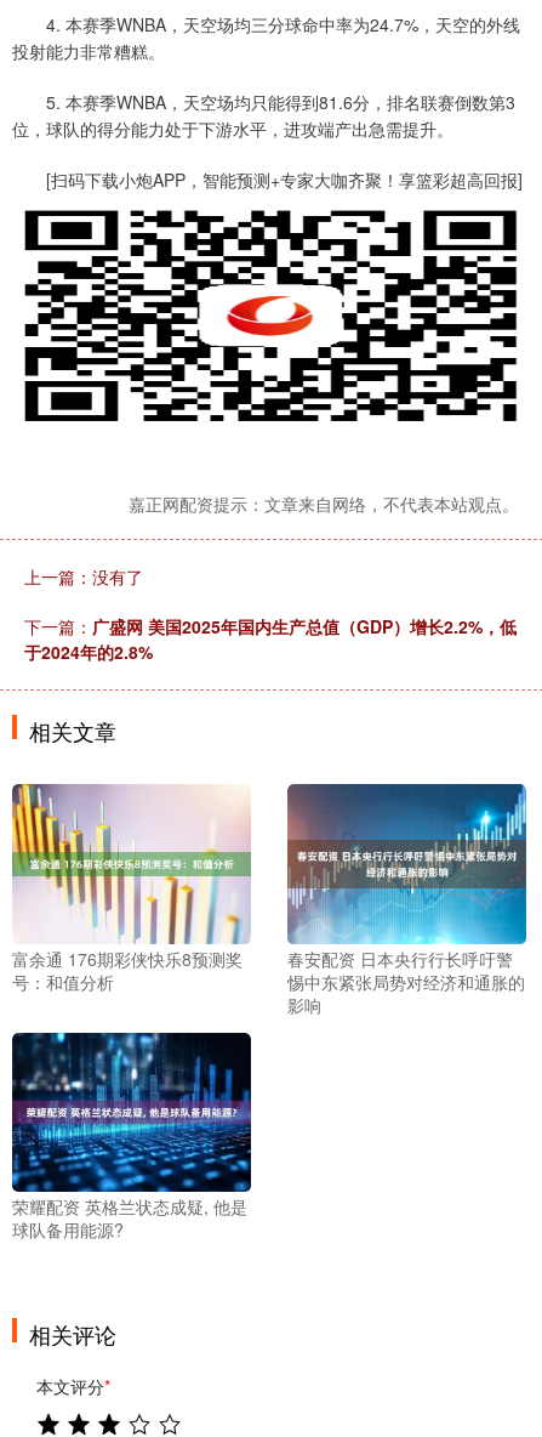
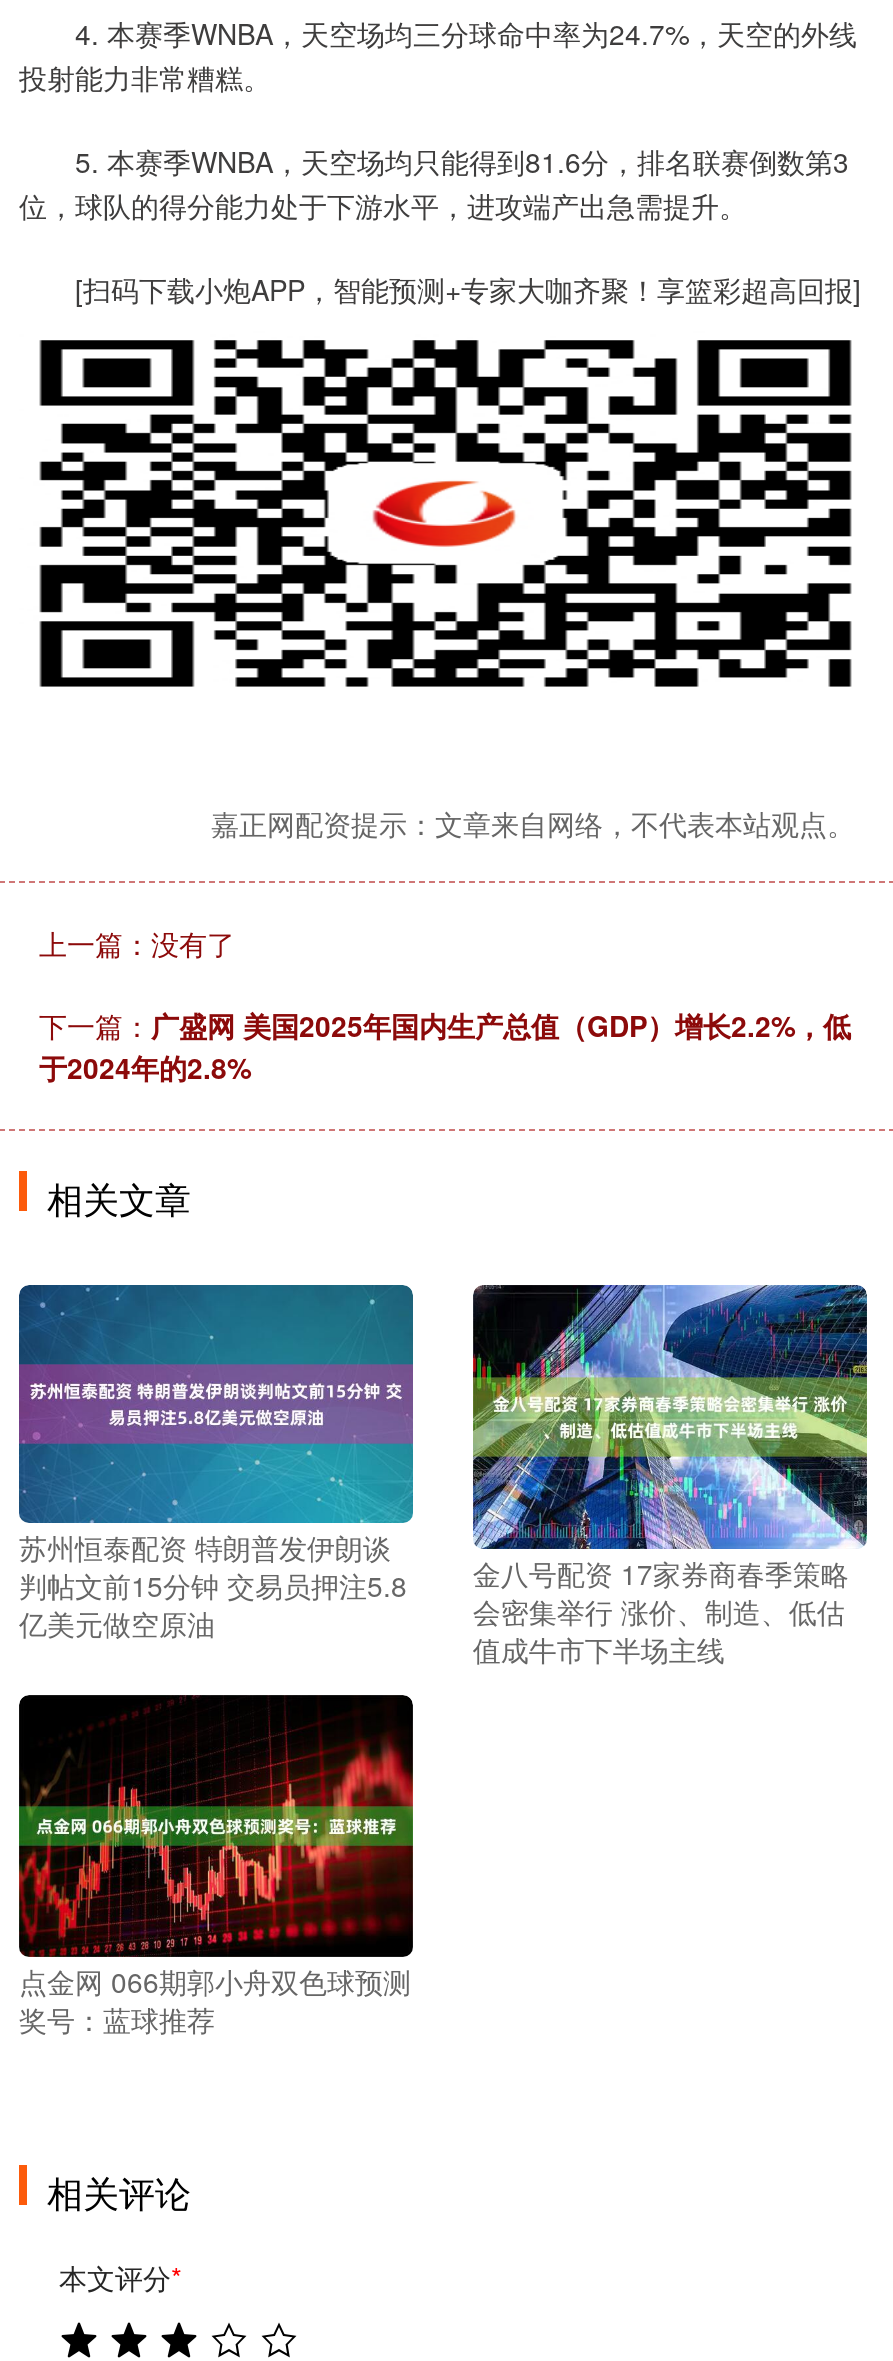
- [image]
- 富余通 176期彩侠快乐8预测奖
- 号：和值分析
+ [image]
+ 苏州恒泰配资 特朗普发伊朗谈
+ 判帖文前15分钟 交易员押注5.8
+ 亿美元做空原油

- [image]
- 春安配资 日本央行行长呼吁警
- 惕中东紧张局势对经济和通胀的
- 影响
+ [image]
+ 金八号配资 17家券商春季策略
+ 会密集举行 涨价、制造、低估
+ 值成牛市下半场主线

- [image]
- 荣耀配资 英格兰状态成疑, 他是
- 球队备用能源?
+ [image]
+ 点金网 066期郭小舟双色球预测
+ 奖号：蓝球推荐
